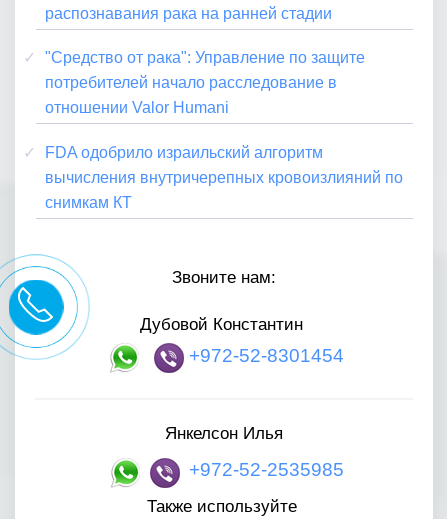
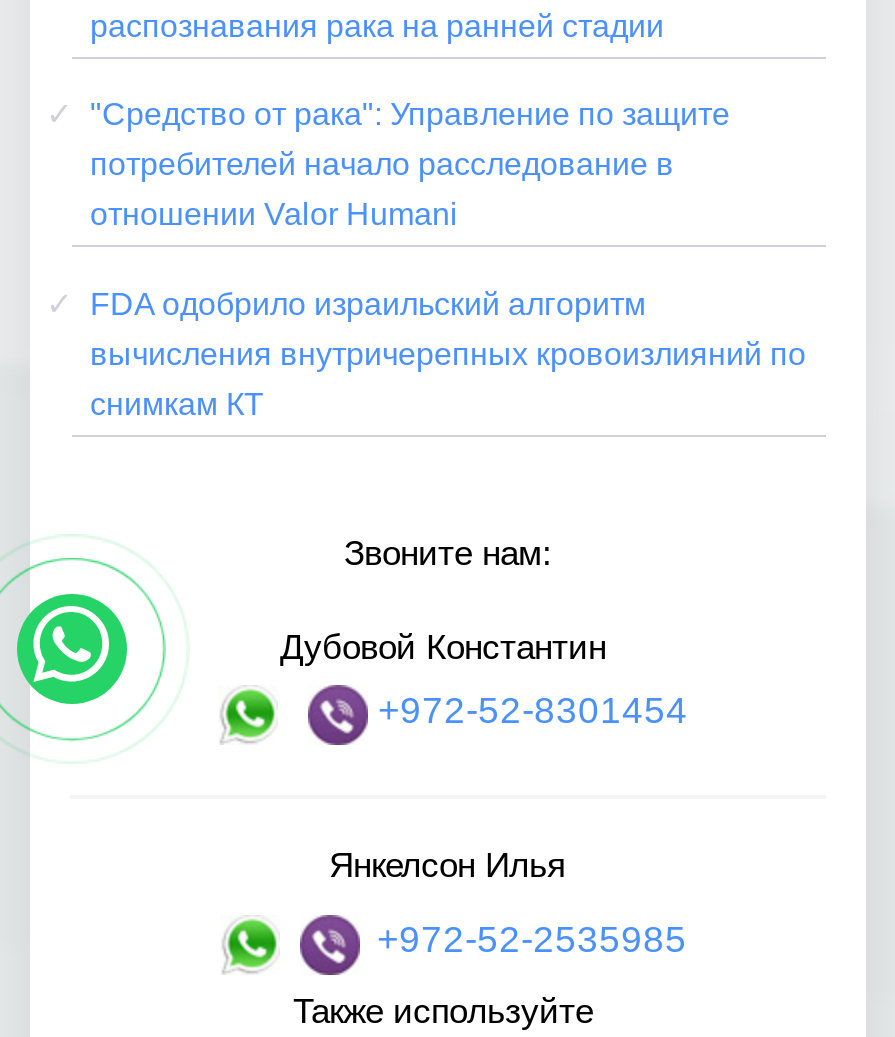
- [image]
+ [image]
